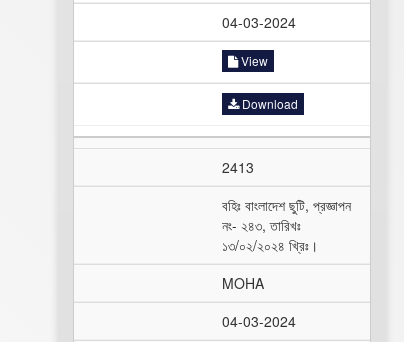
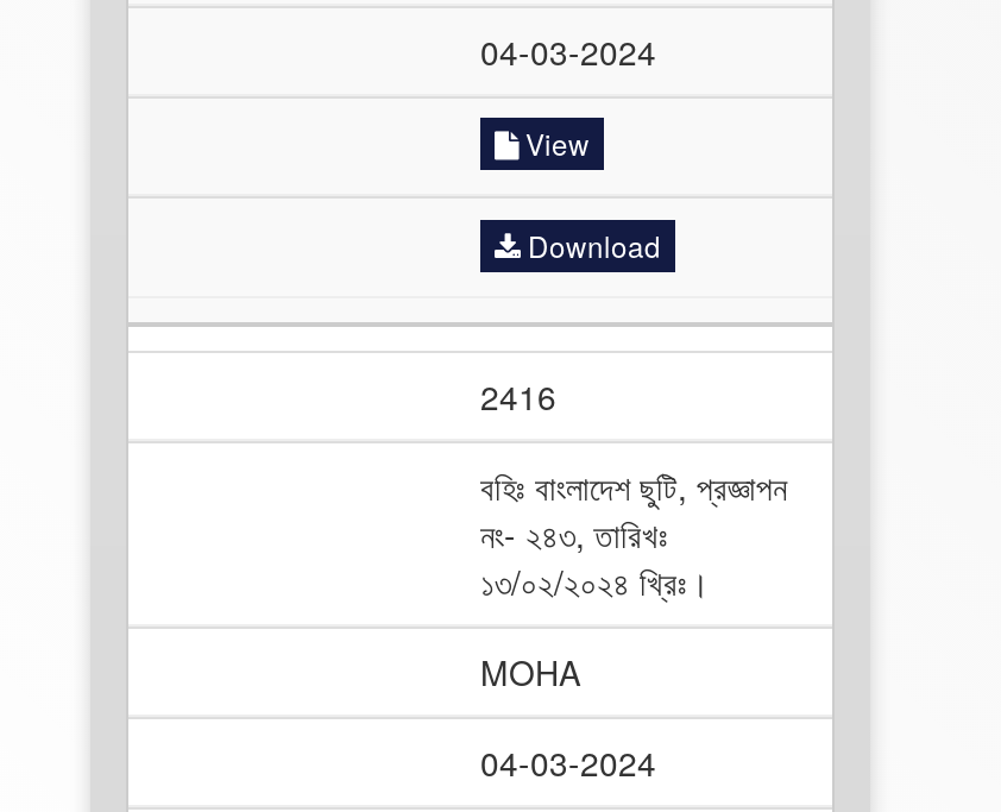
- 2413
+ 2416
